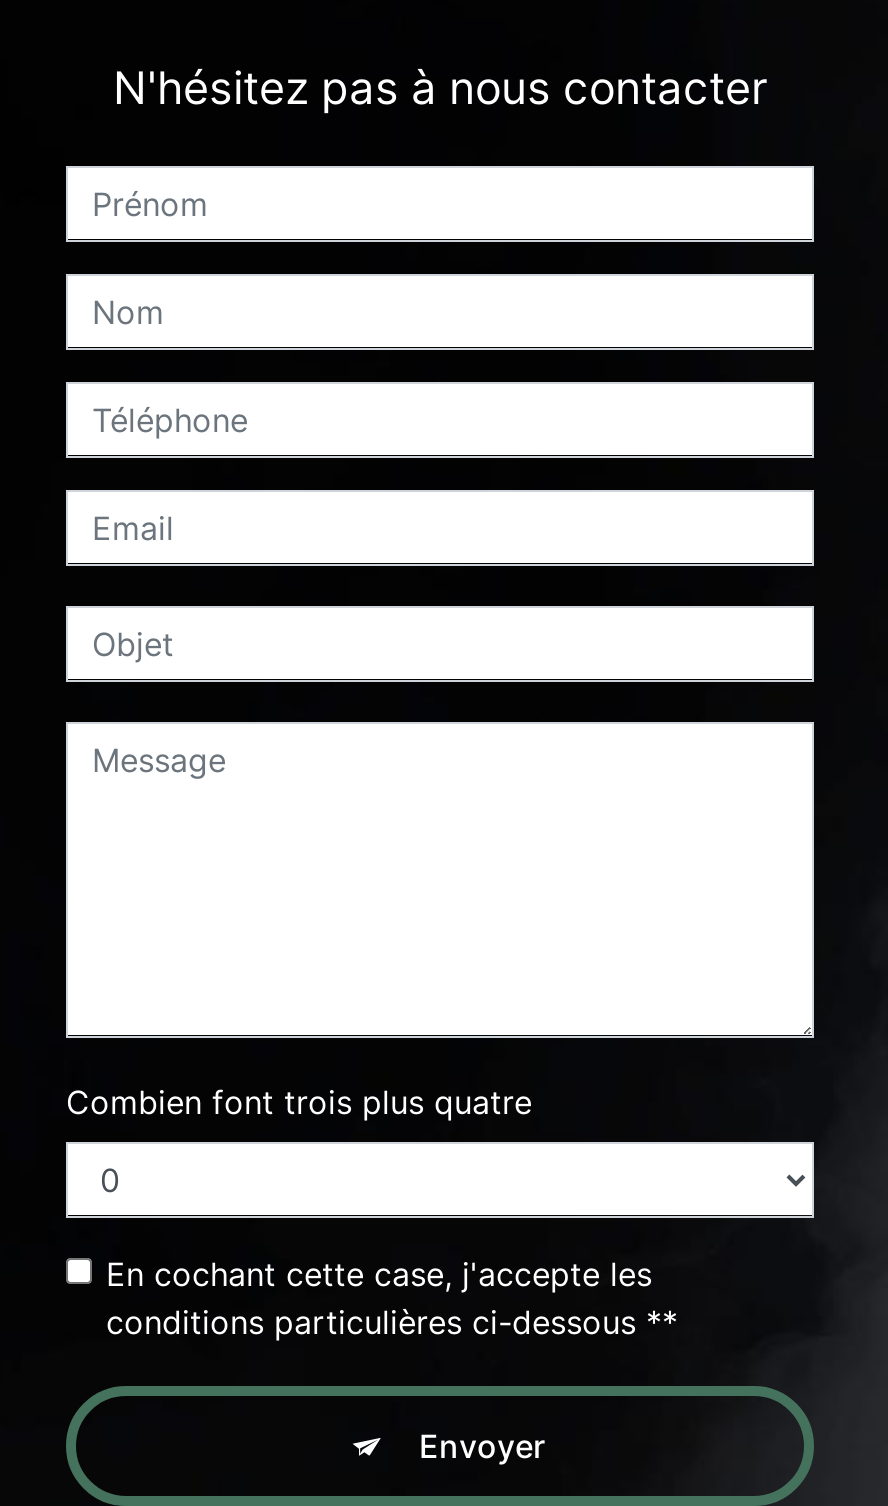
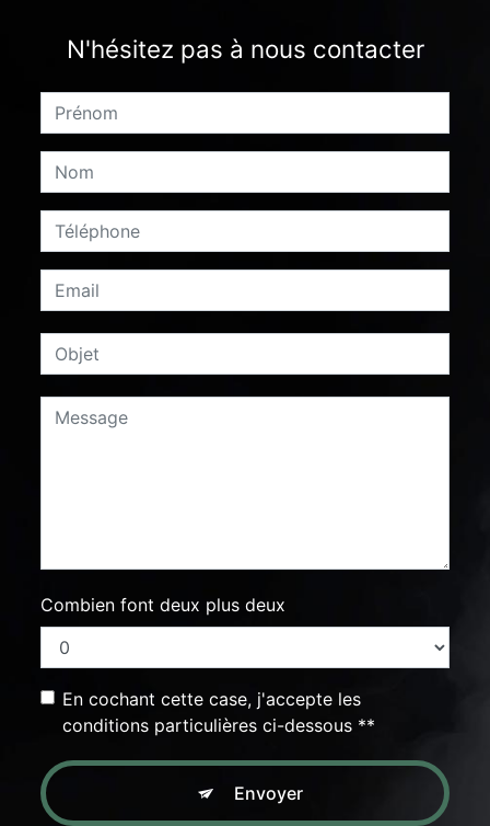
- Combien font trois plus quatre
+ Combien font deux plus deux
